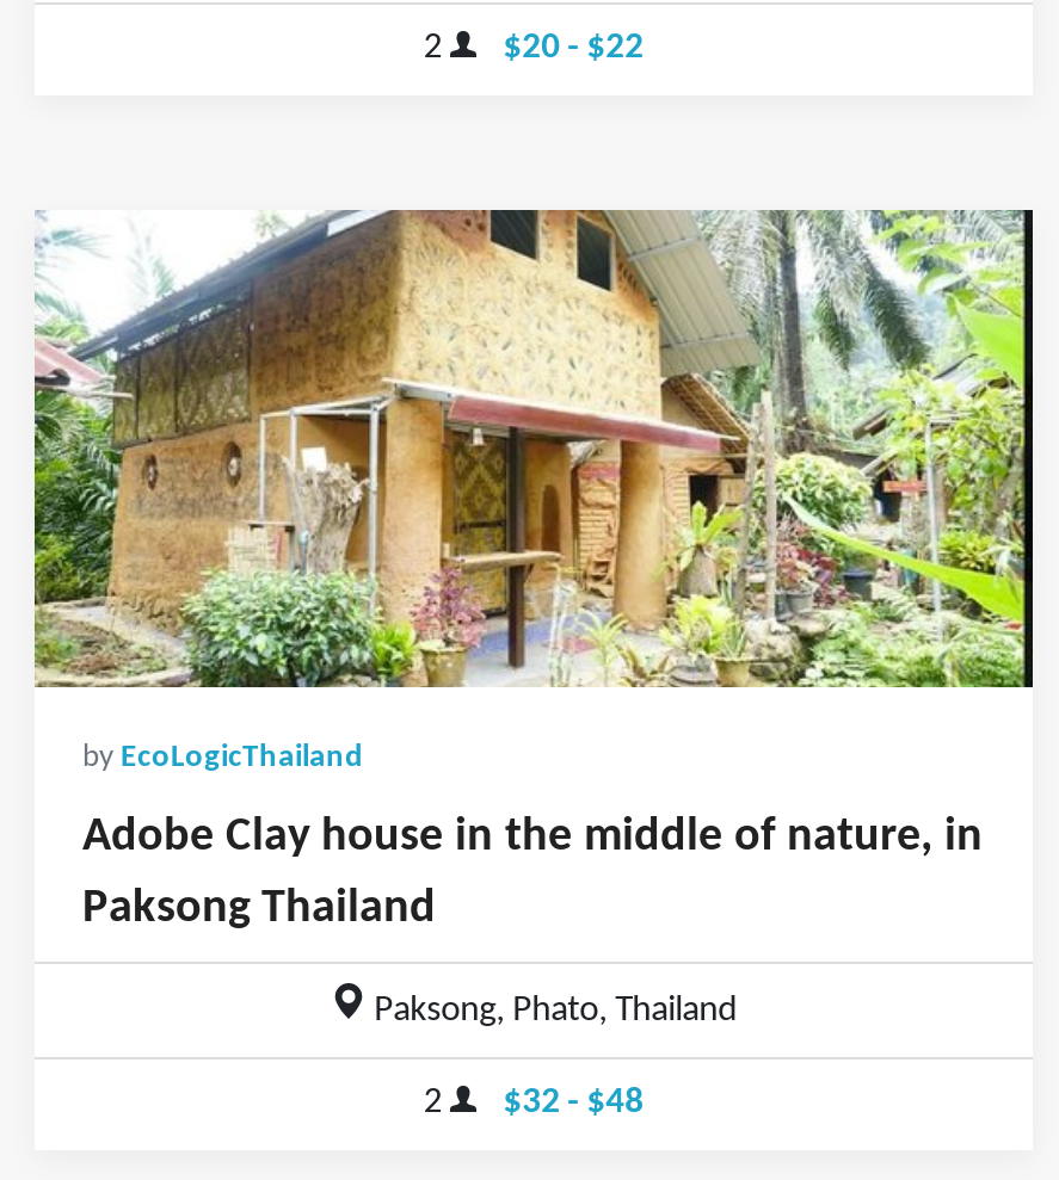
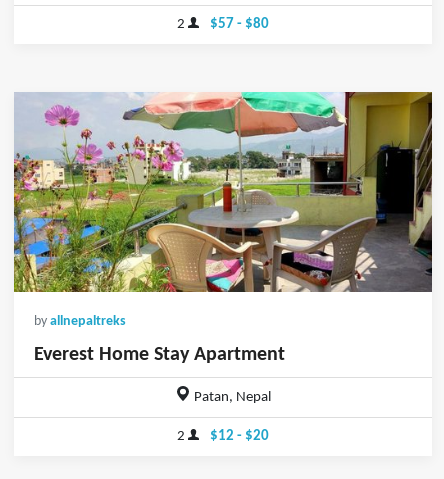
- 2 $20 - $22
+ 2 $57 - $80

- [image]
- by EcoLogicThailand
- Adobe Clay house in the middle of nature, in
- Paksong Thailand
- Paksong, Phato, Thailand
+ [image]
+ by allnepaltreks
+ Everest Home Stay Apartment
+ Patan, Nepal

- 2 $32 - $48
+ 2 $12 - $20
